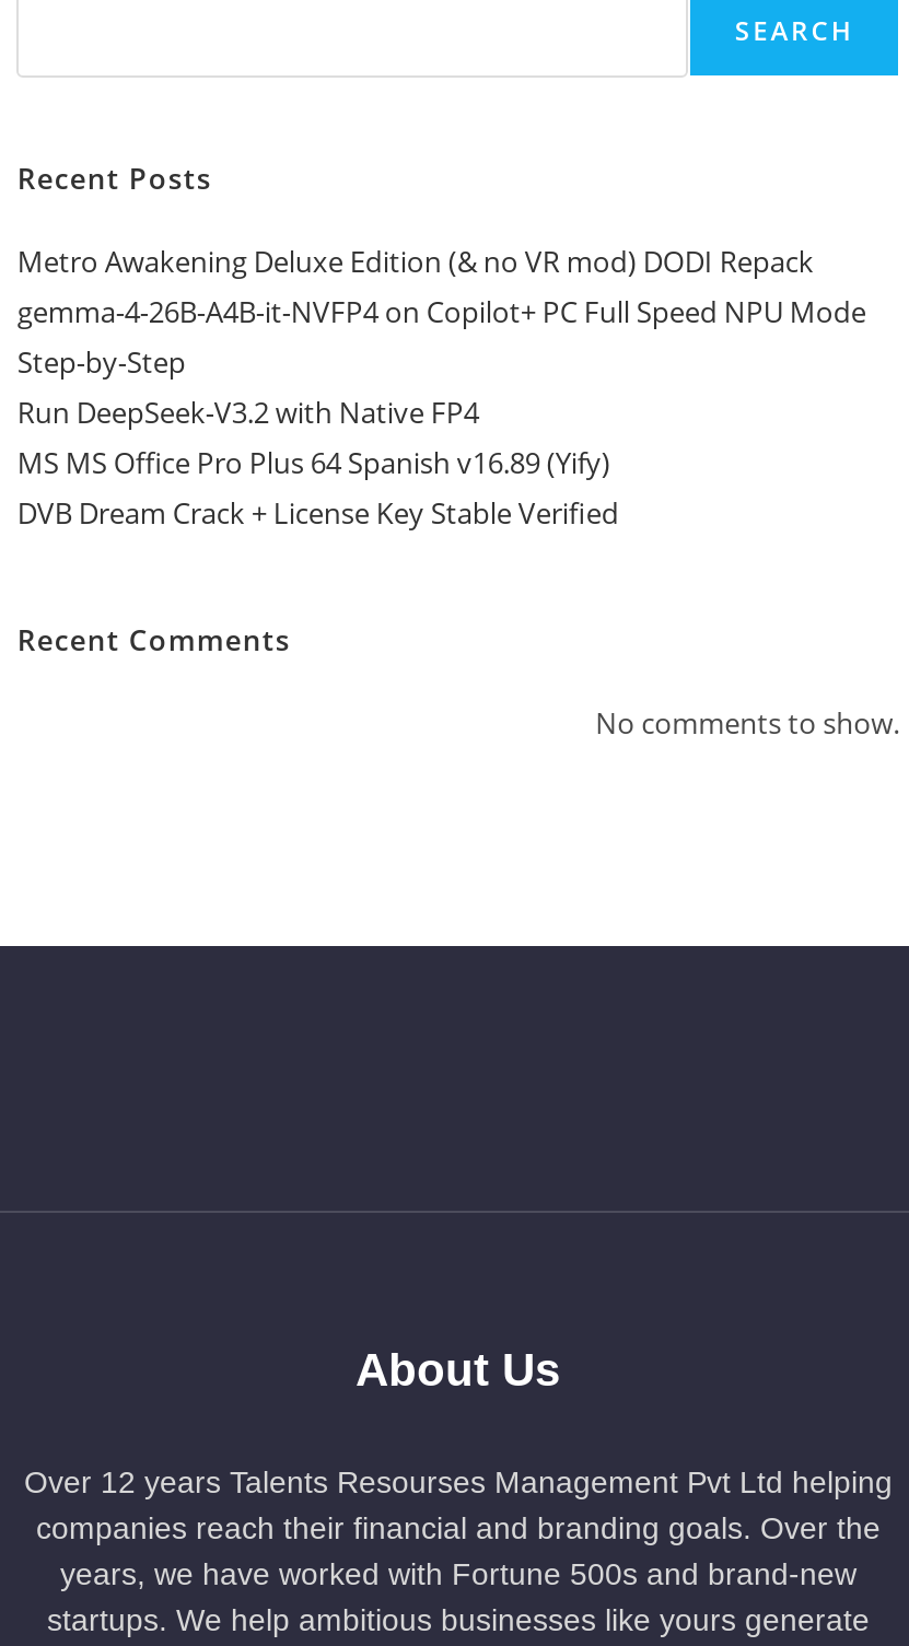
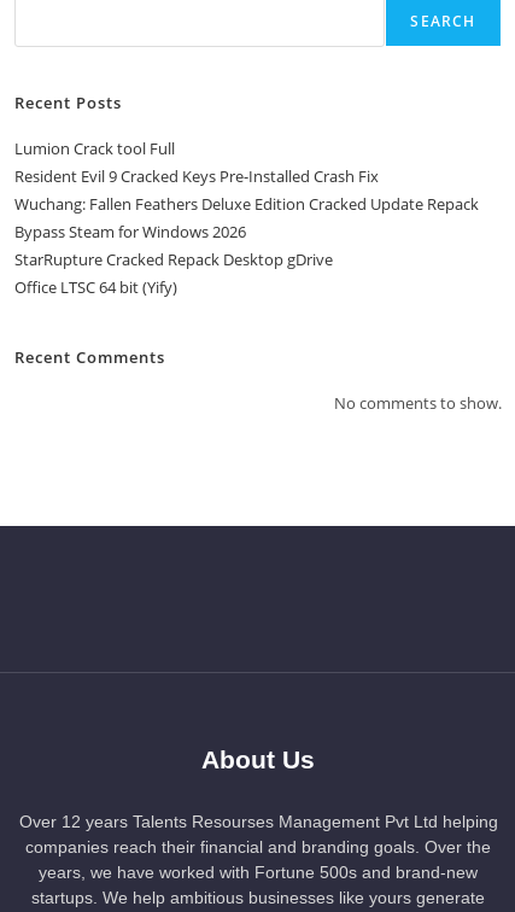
- Metro Awakening Deluxe Edition (& no VR mod) DODI Repack
- gemma-4-26B-A4B-it-NVFP4 on Copilot+ PC Full Speed NPU Mode
- Step-by-Step
- Run DeepSeek-V3.2 with Native FP4
- MS MS Office Pro Plus 64 Spanish v16.89 (Yify)
- DVB Dream Crack + License Key Stable Verified
+ Lumion Crack tool Full
+ Resident Evil 9 Cracked Keys Pre-Installed Crash Fix
+ Wuchang: Fallen Feathers Deluxe Edition Cracked Update Repack
+ Bypass Steam for Windows 2026
+ StarRupture Cracked Repack Desktop gDrive
+ Office LTSC 64 bit (Yify)
